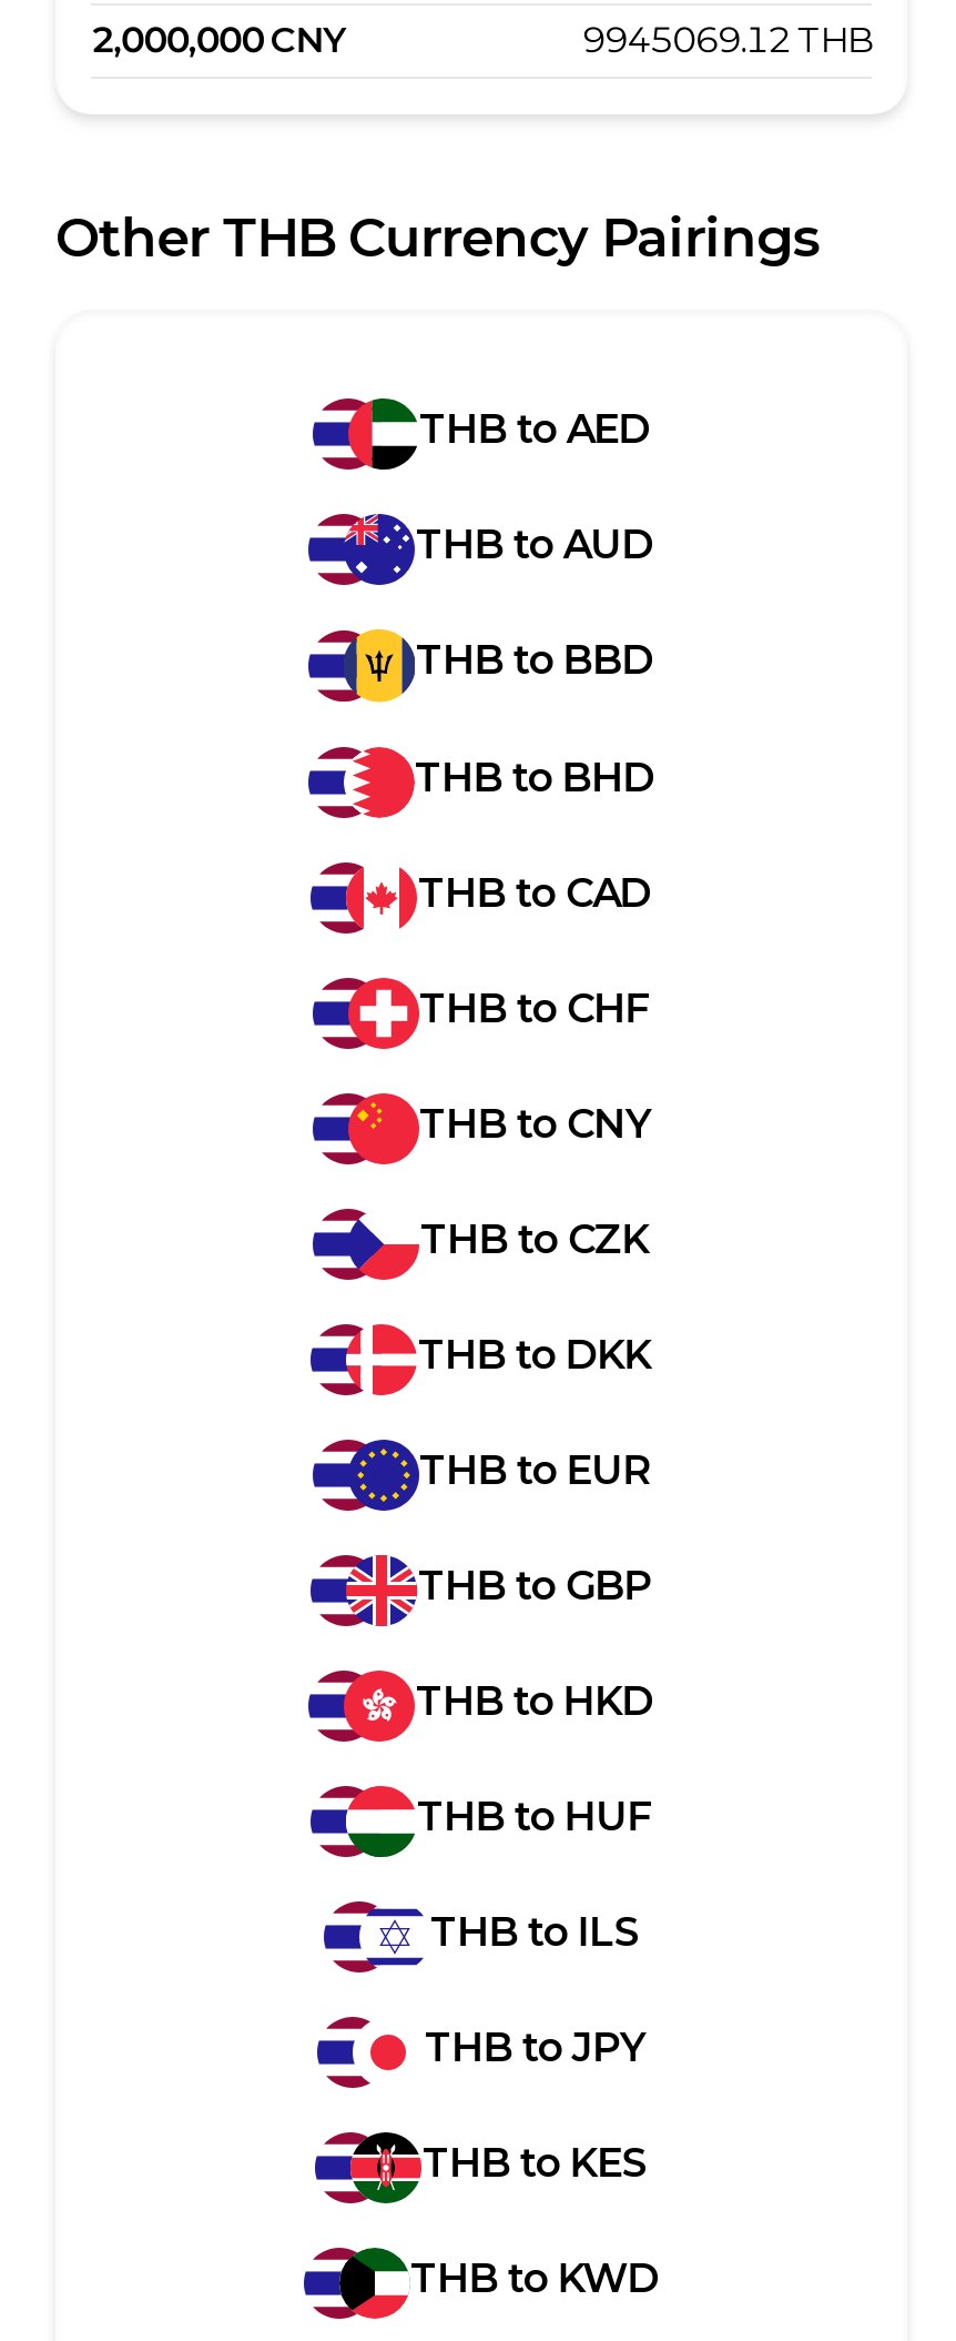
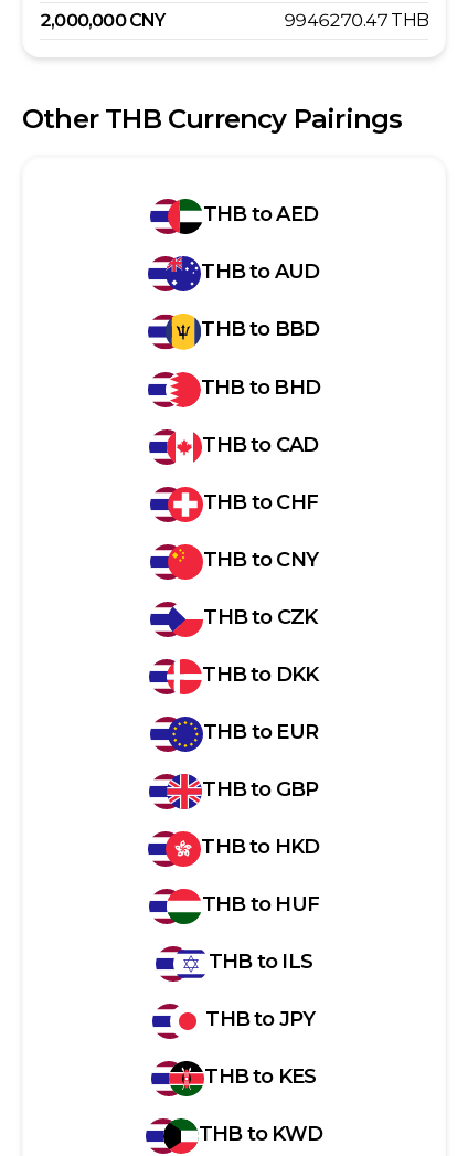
- 9945069.12 THB
+ 9946270.47 THB
